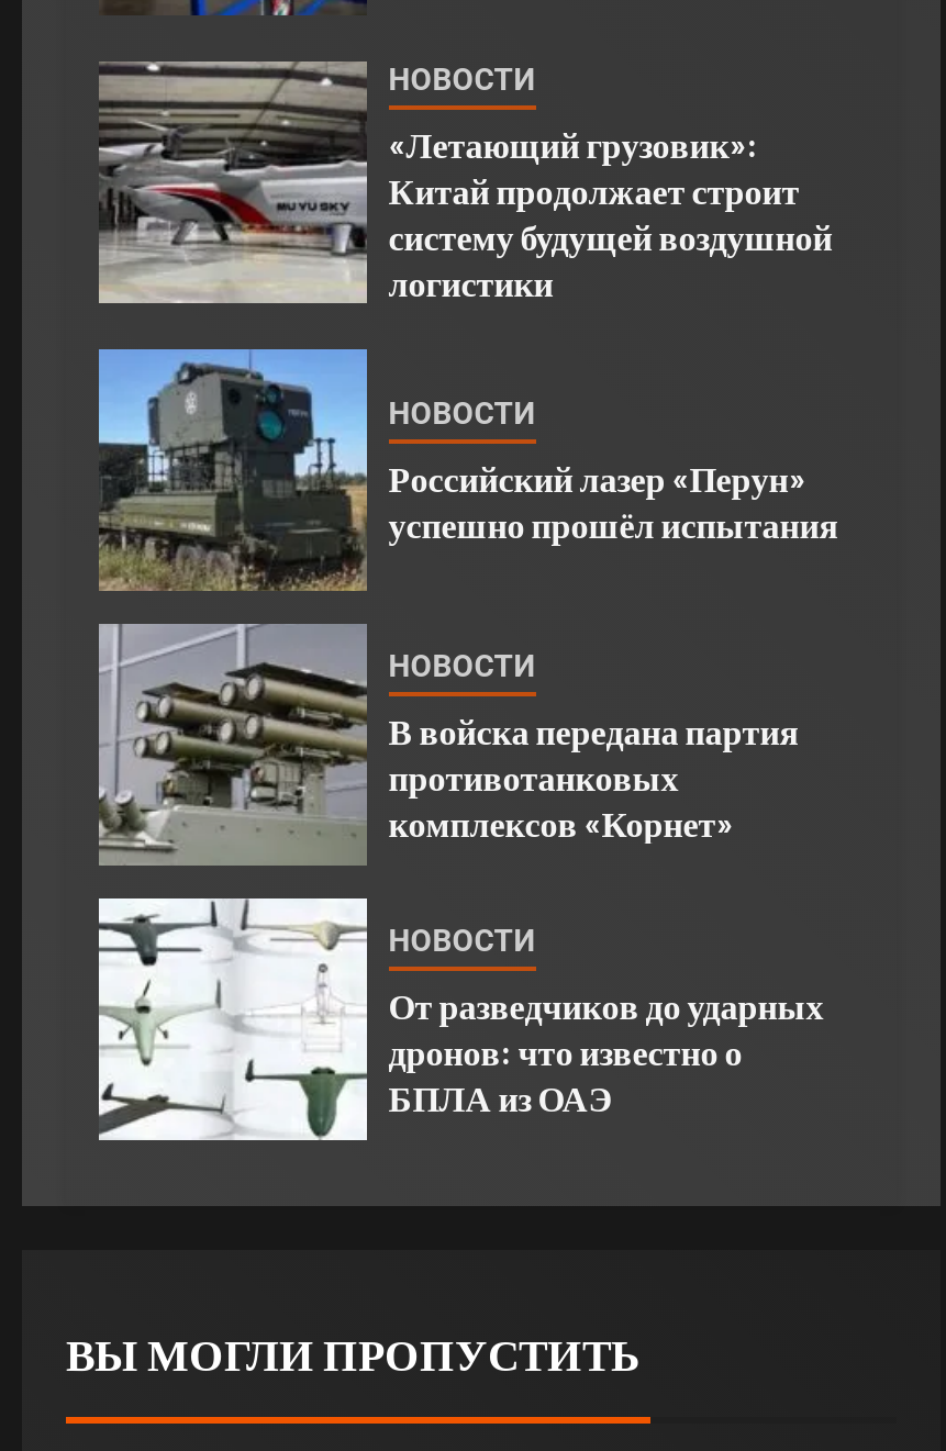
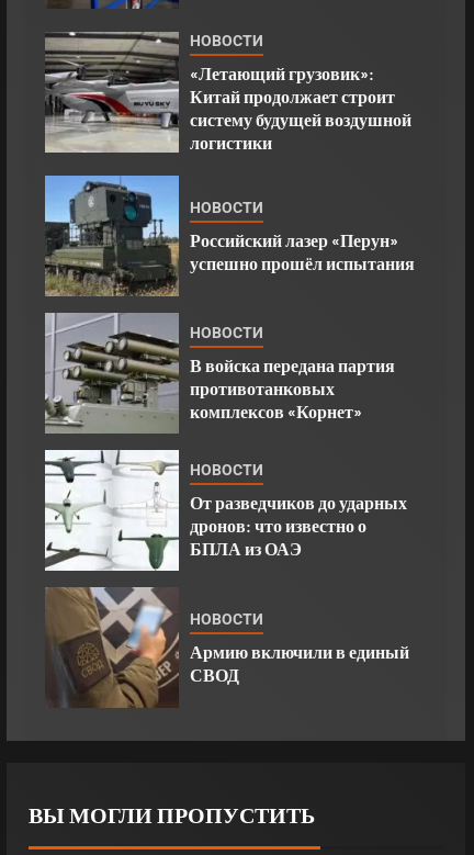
+ [image]
+ НОВОСТИ
+ Армию включили в единый
+ СВОД
